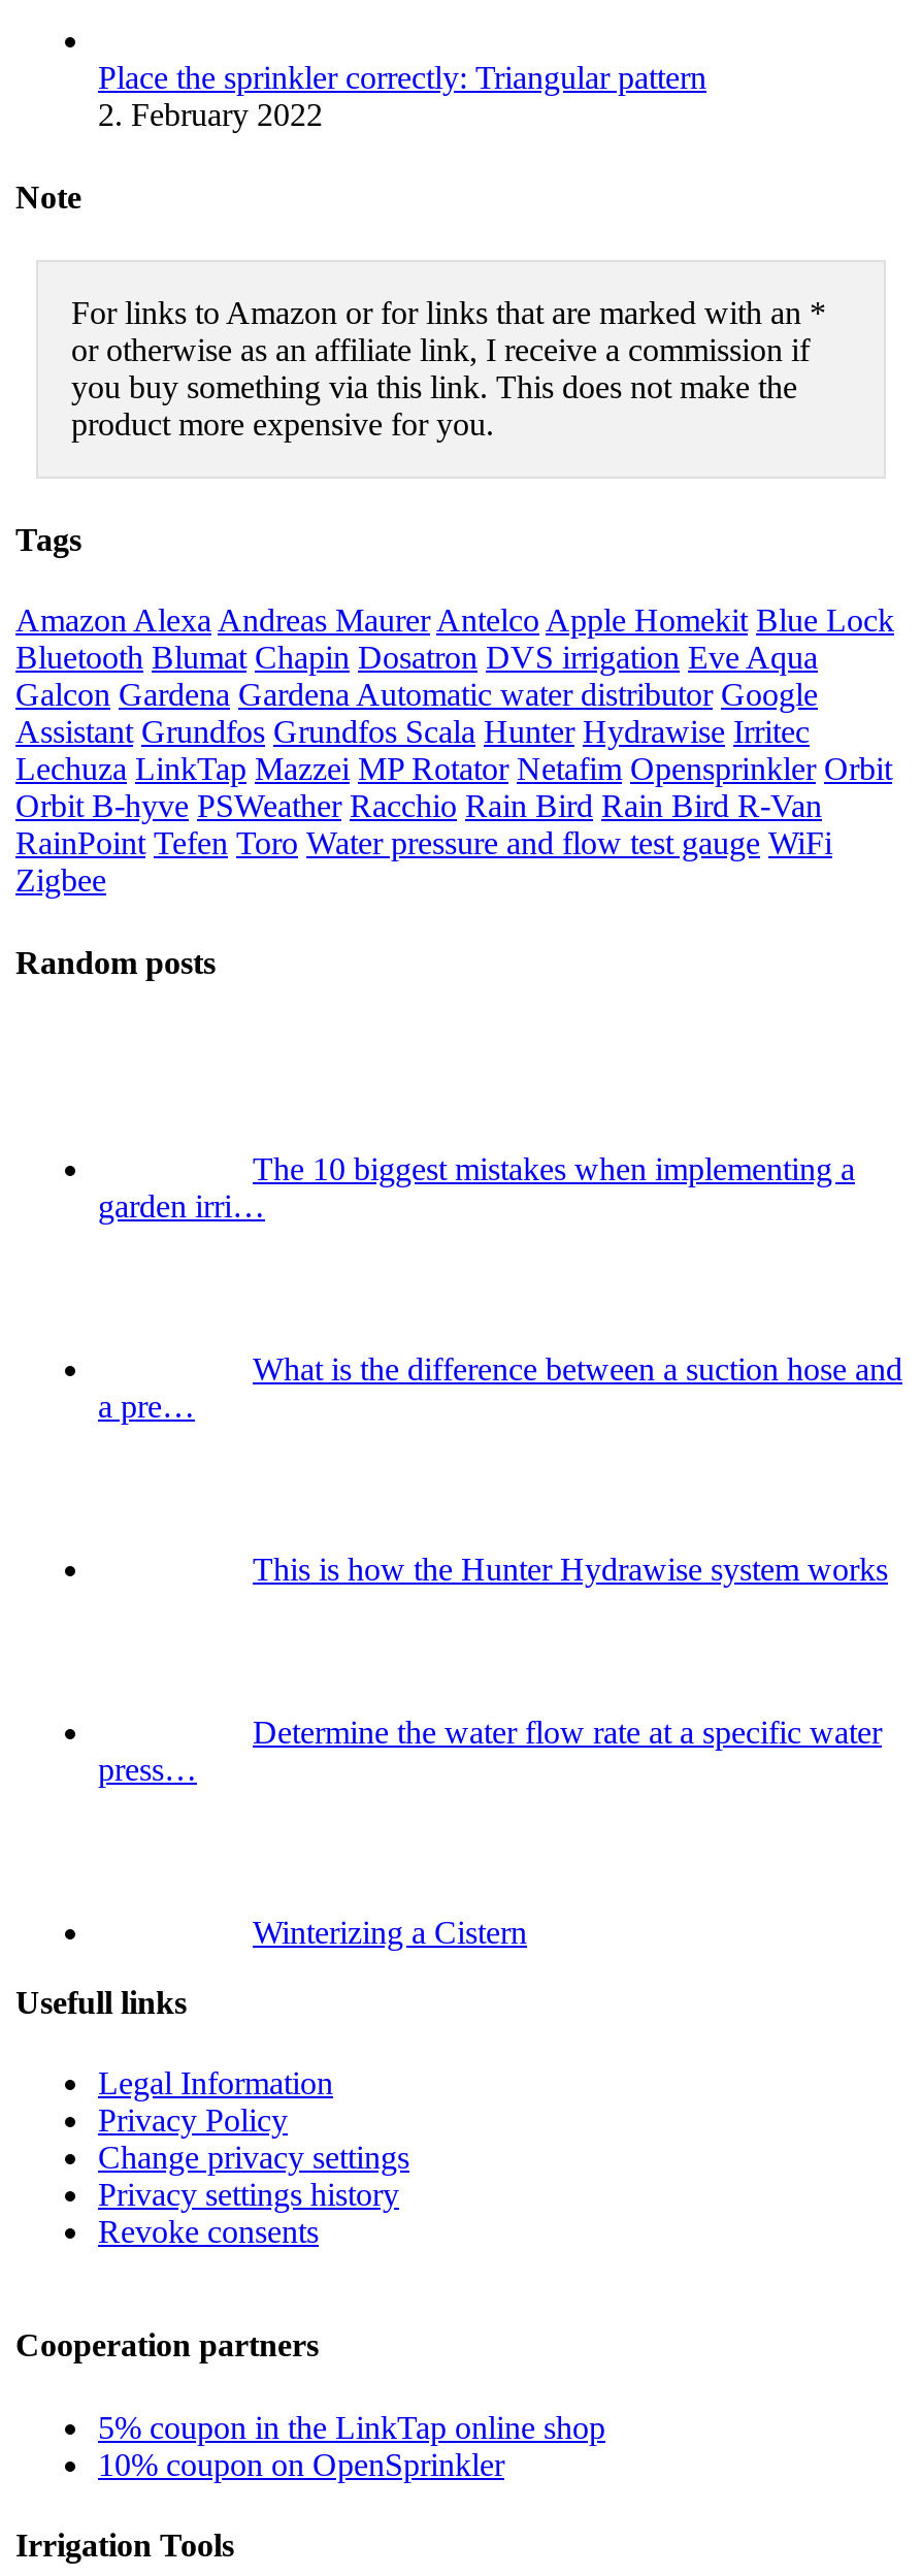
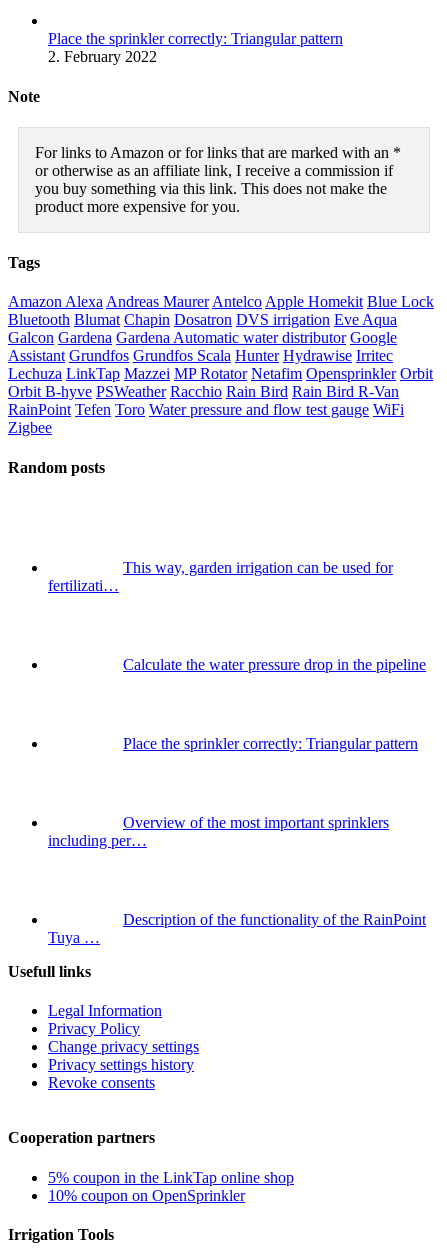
- The 10 biggest mistakes when implementing a
- garden irri…
+ This way, garden irrigation can be used for
+ fertilizati…

- What is the difference between a suction hose and
- a pre…
+ Calculate the water pressure drop in the pipeline

- This is how the Hunter Hydrawise system works
+ Place the sprinkler correctly: Triangular pattern

- Determine the water flow rate at a specific water
- press…
+ Overview of the most important sprinklers
+ including per…

- Winterizing a Cistern
+ Description of the functionality of the RainPoint
+ Tuya …
